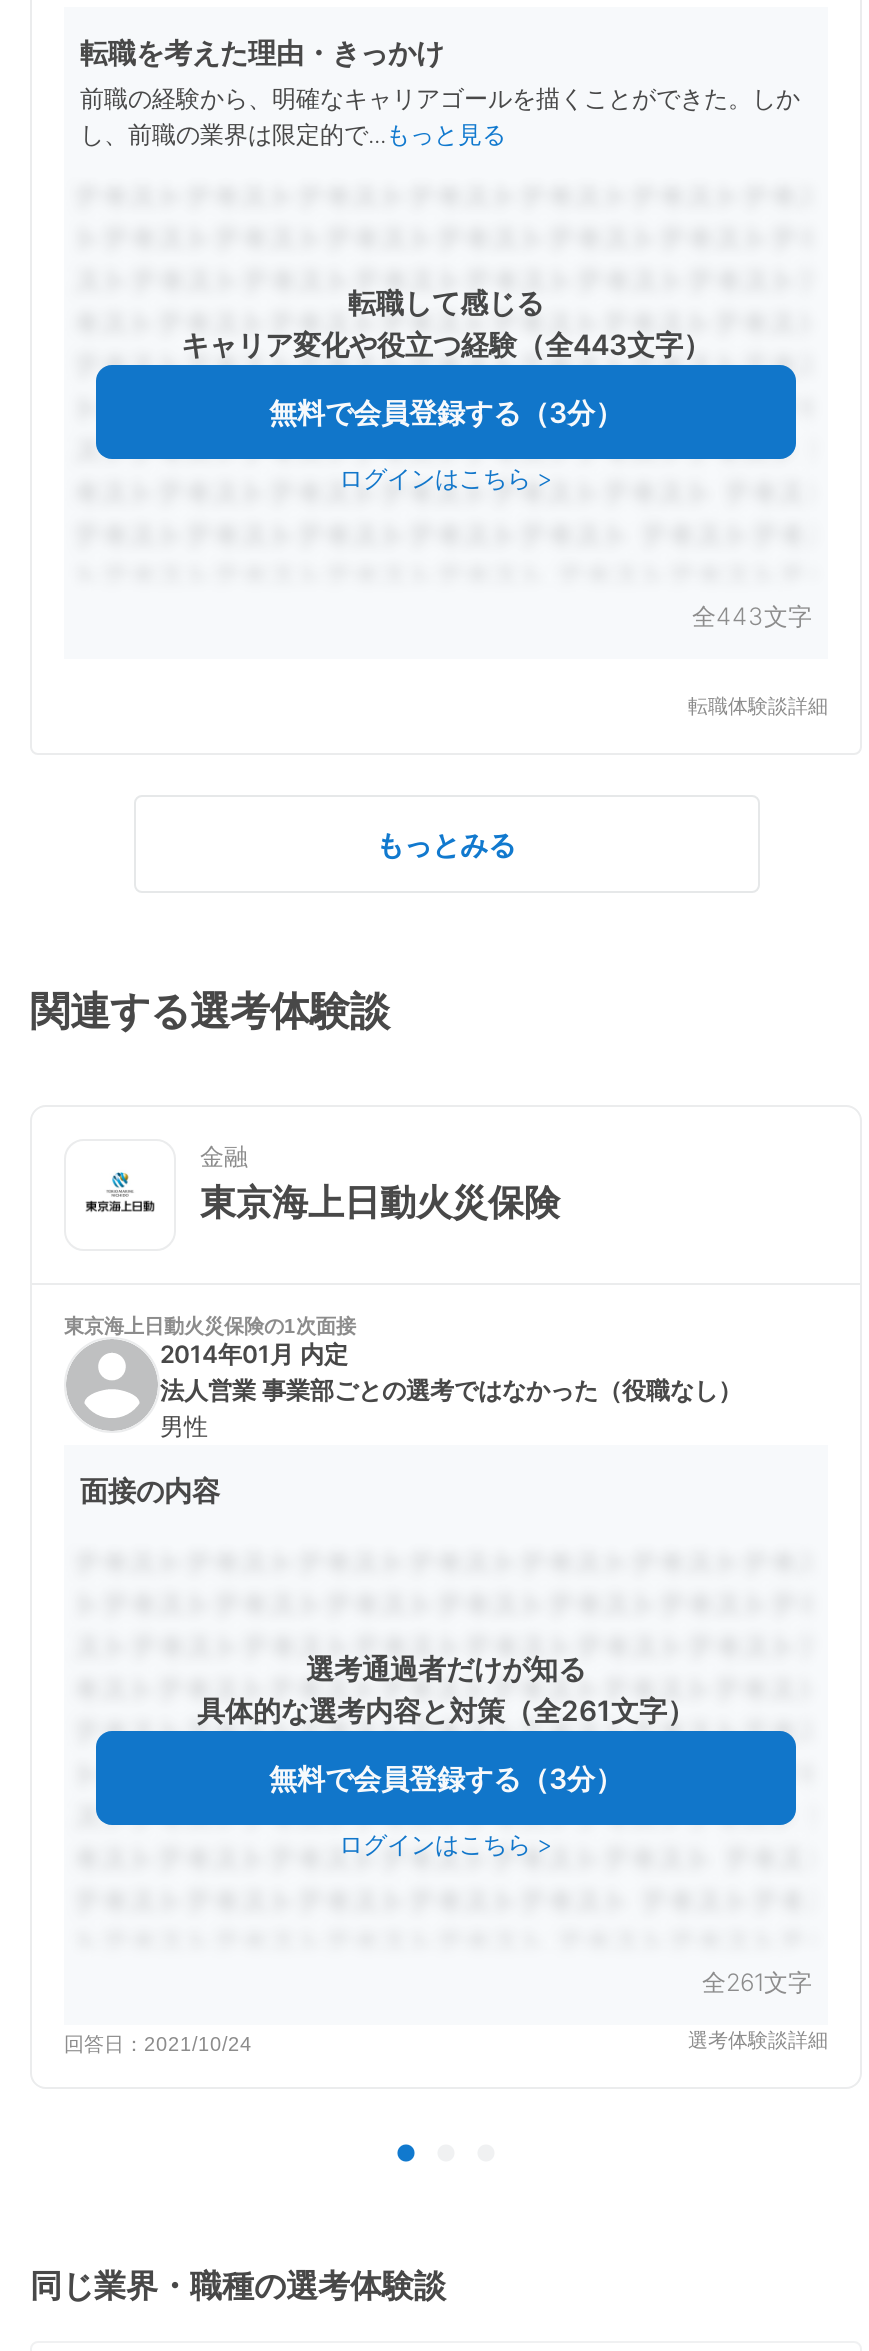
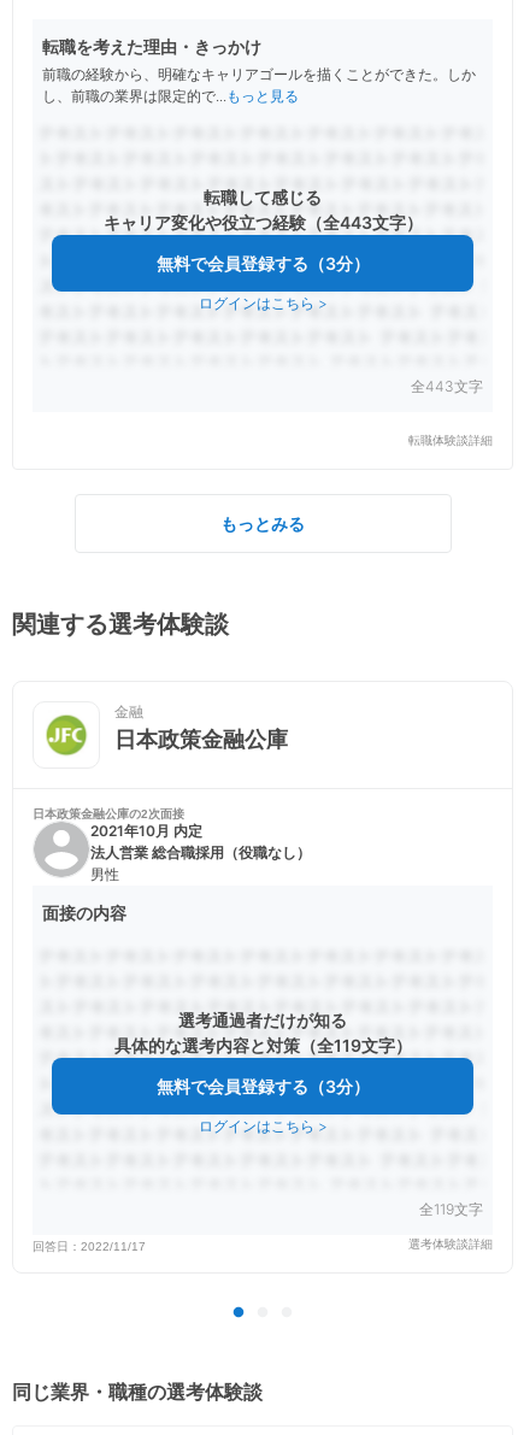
- [image]
- 東京海上日動火災保険
+ [image]
+ 日本政策金融公庫

- 東京海上日動火災保険の1次面接
- 2014年01月 内定
- 法人営業 事業部ごとの選考ではなかった（役職なし）
+ 日本政策金融公庫の2次面接
+ 2021年10月 内定
+ 法人営業 総合職採用（役職なし）

- 具体的な選考内容と対策（全261文字）
+ 具体的な選考内容と対策（全119文字）

- 全261文字
+ 全119文字

- 回答日：2021/10/24
+ 回答日：2022/11/17
